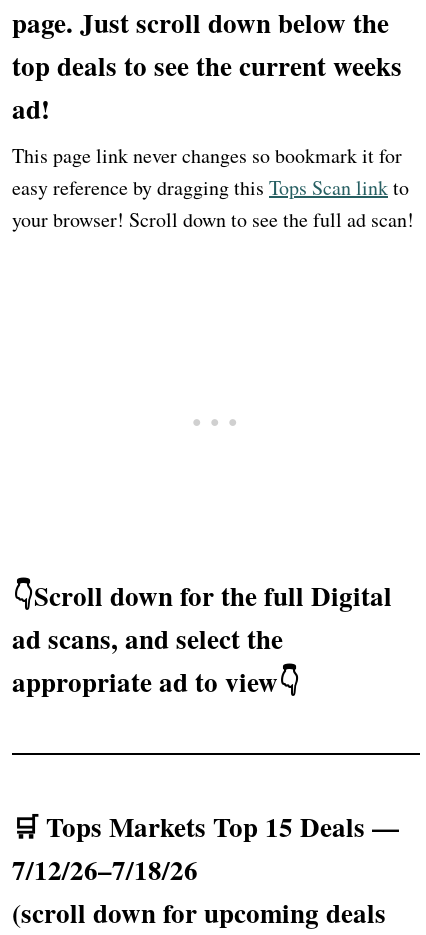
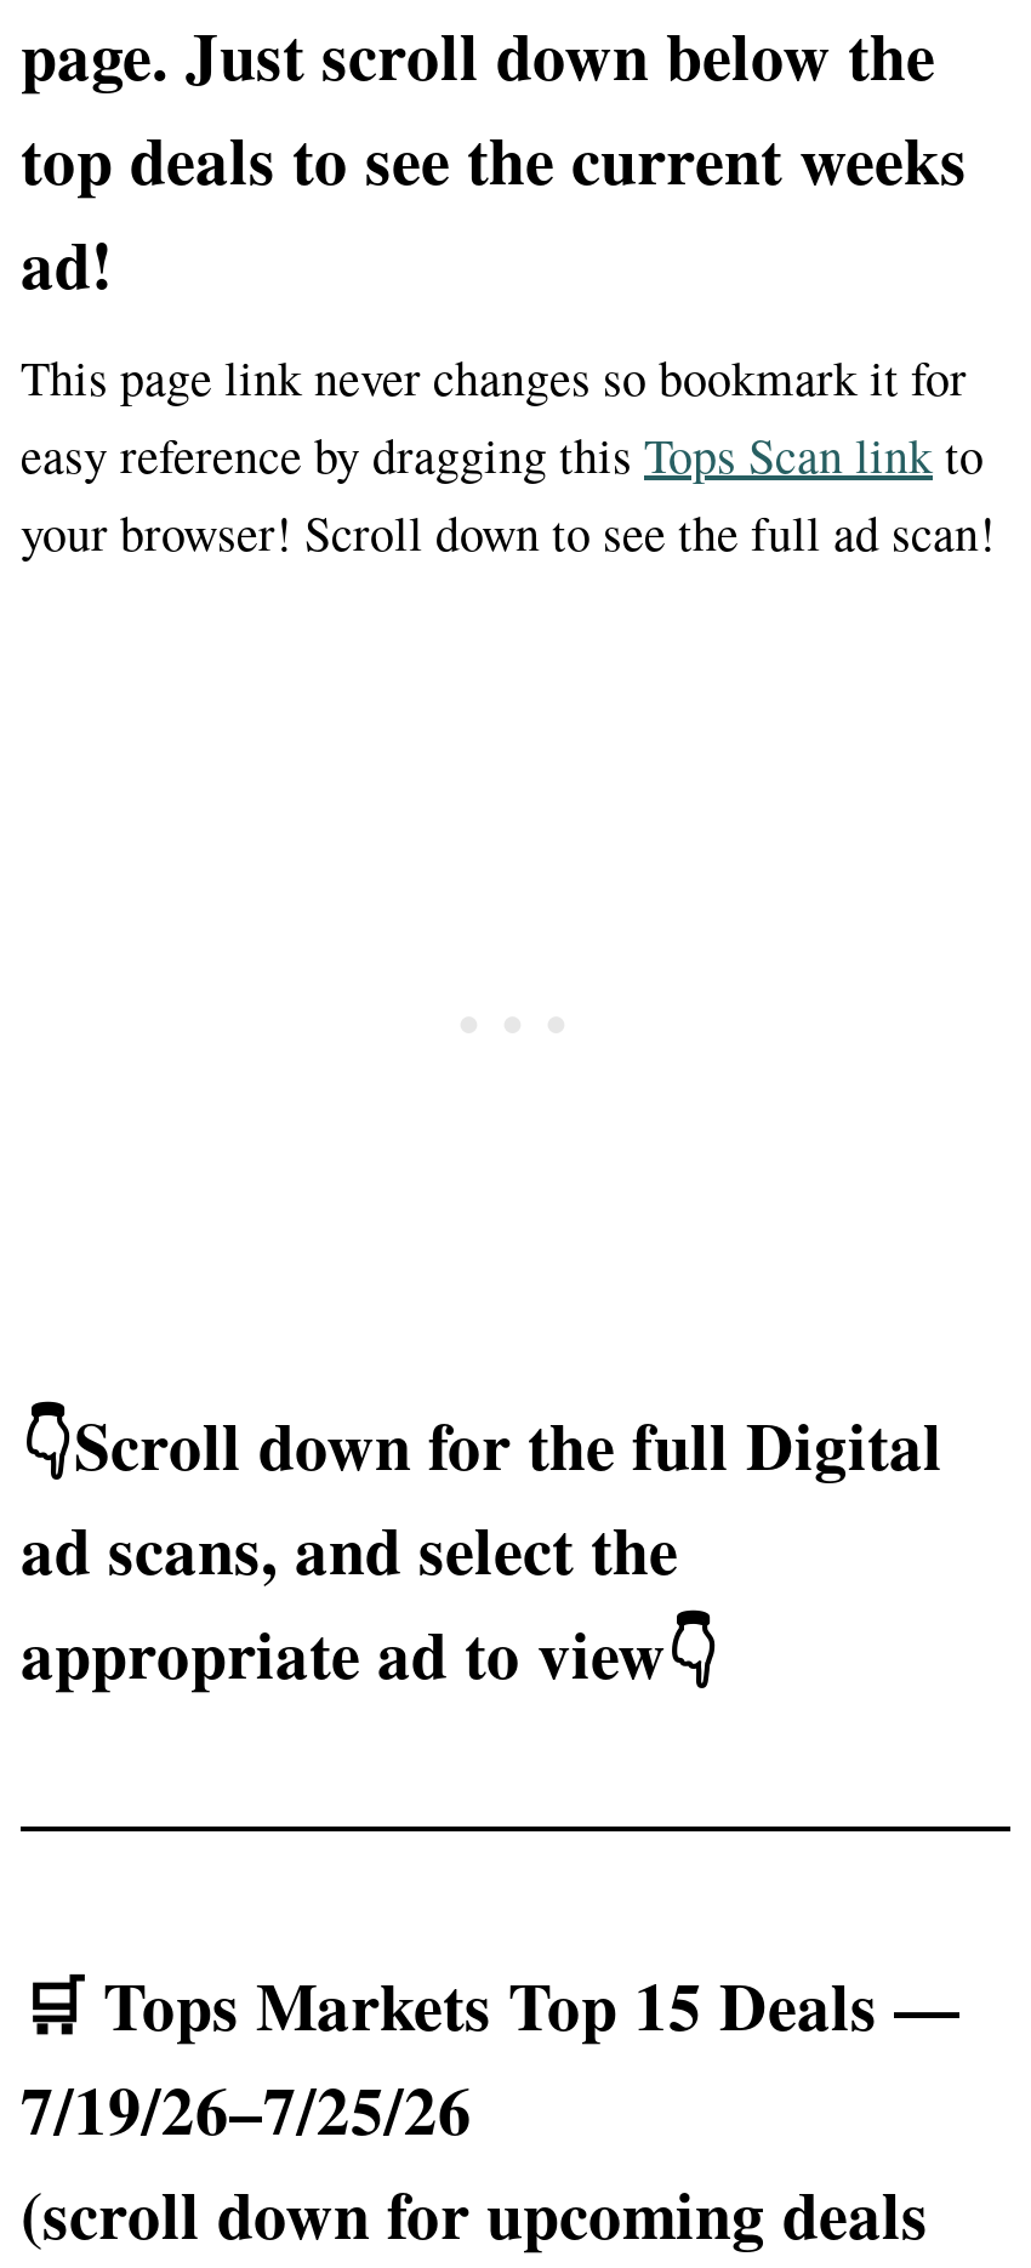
- 7/12/26–7/18/26
+ 7/19/26–7/25/26
